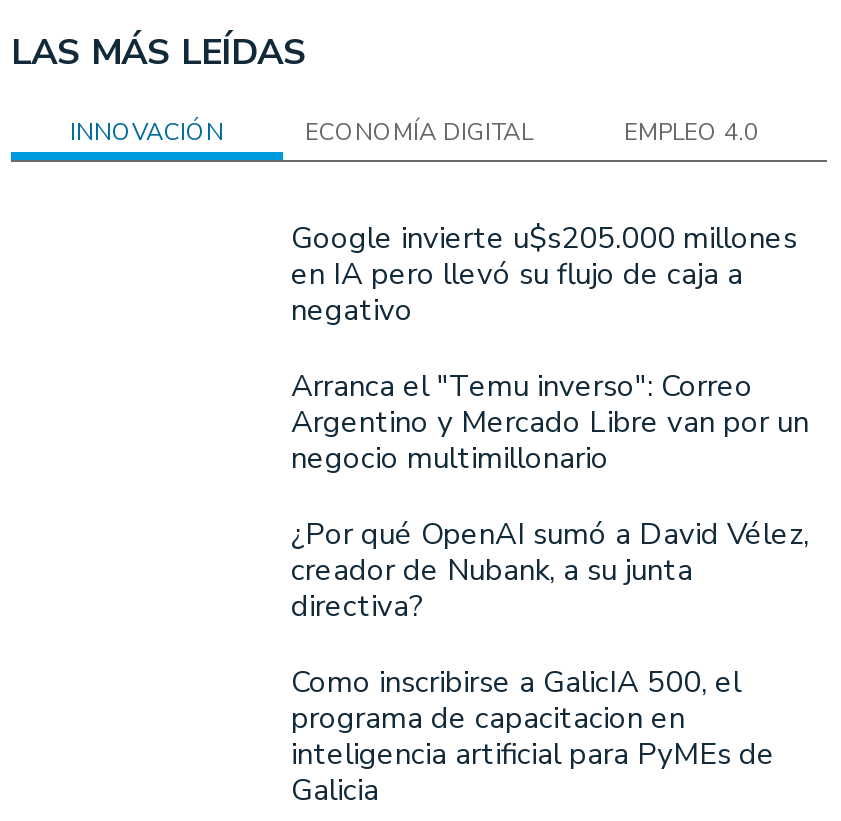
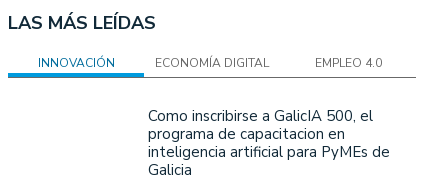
- Google invierte u$s205.000 millones
- en IA pero llevó su flujo de caja a
- negativo
- Arranca el "Temu inverso": Correo
- Argentino y Mercado Libre van por un
- negocio multimillonario
- ¿Por qué OpenAI sumó a David Vélez,
- creador de Nubank, a su junta
- directiva?
